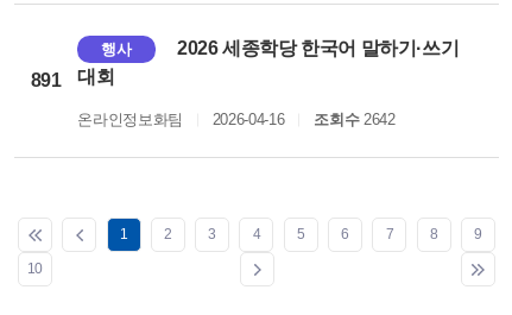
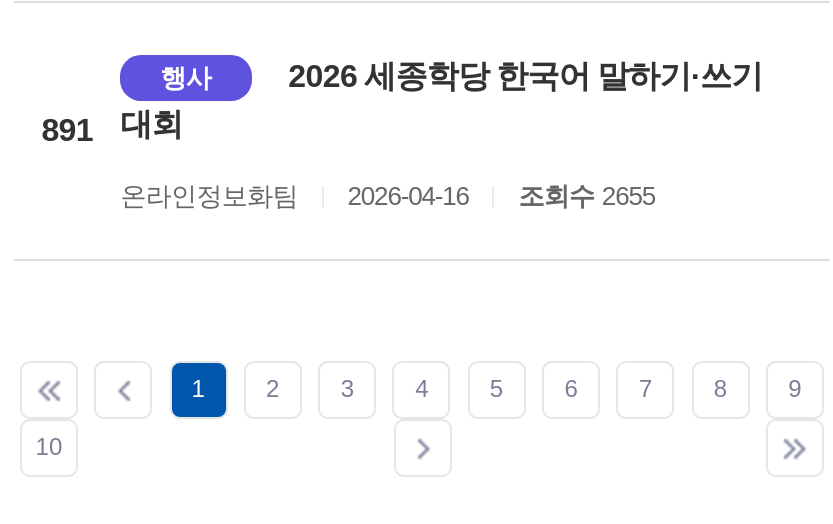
- 온라인정보화팀 2026-04-16 조회수 2642
+ 온라인정보화팀 2026-04-16 조회수 2655
